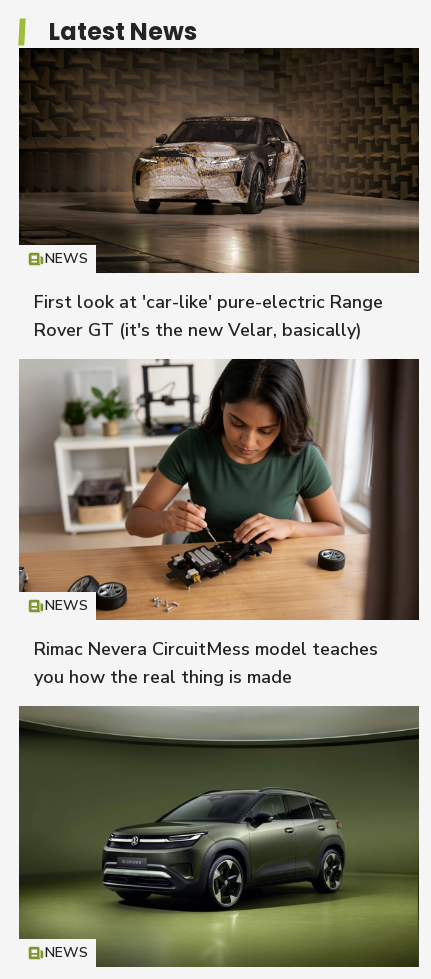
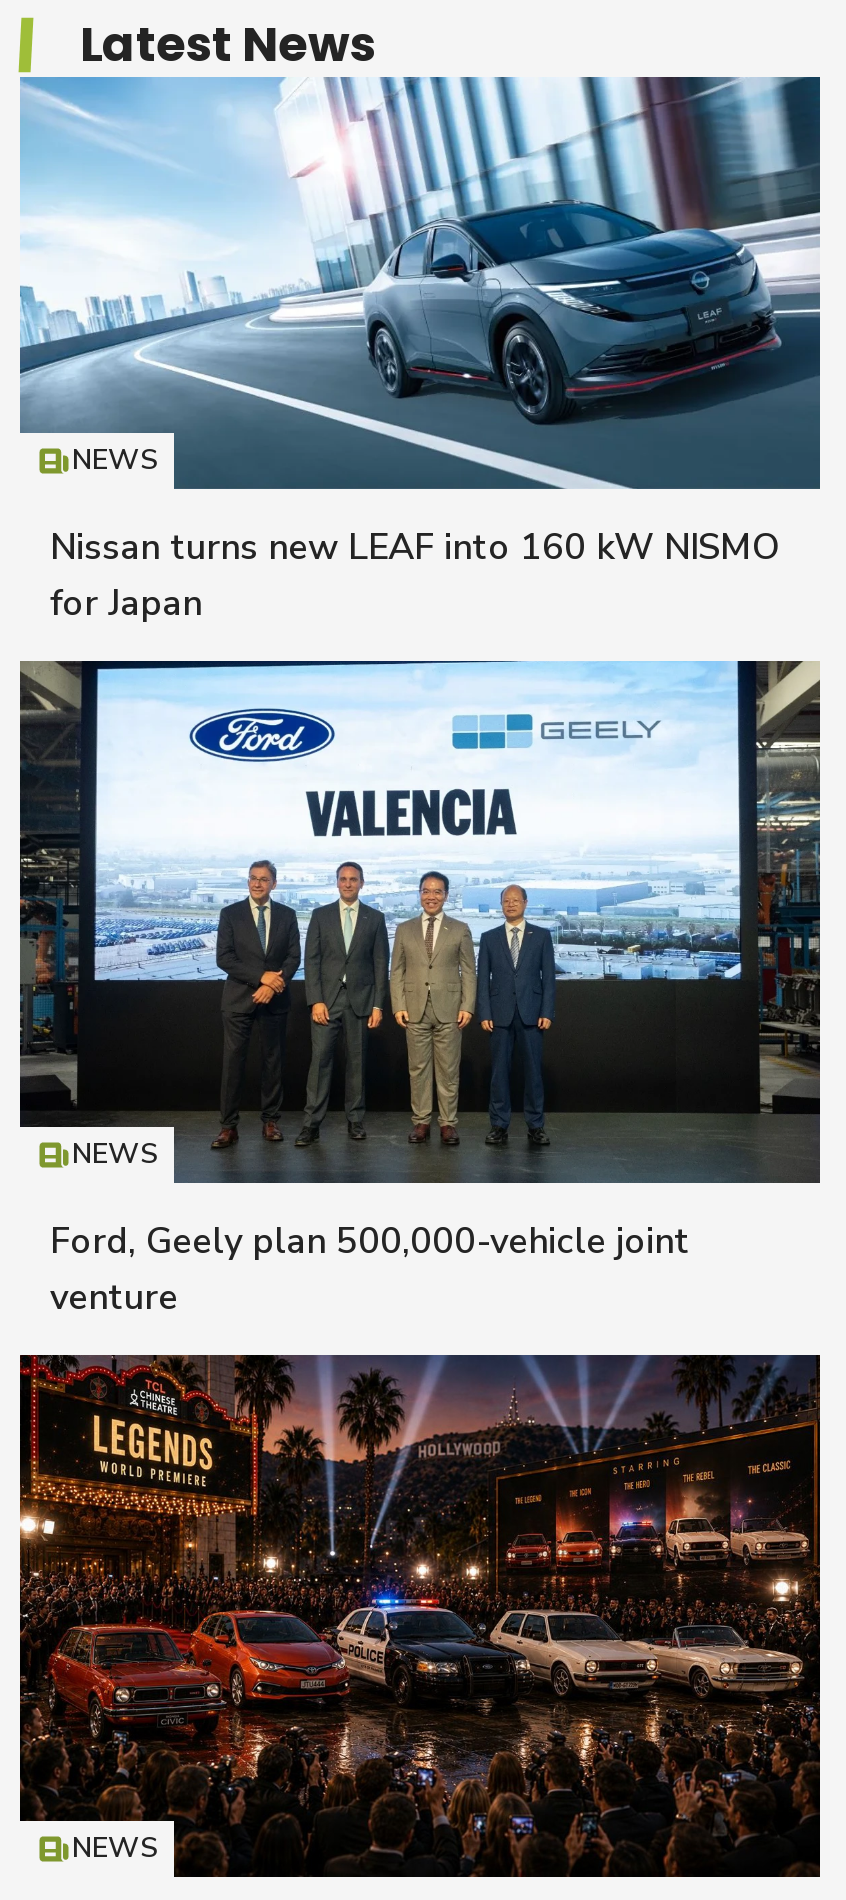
- [image]
- First look at 'car-like' pure-electric Range
- Rover GT (it's the new Velar, basically)
+ [image]
+ Nissan turns new LEAF into 160 kW NISMO
+ for Japan

- [image]
- Rimac Nevera CircuitMess model teaches
- you how the real thing is made
+ [image]
+ Ford, Geely plan 500,000-vehicle joint
+ venture

- [image]
+ [image]
